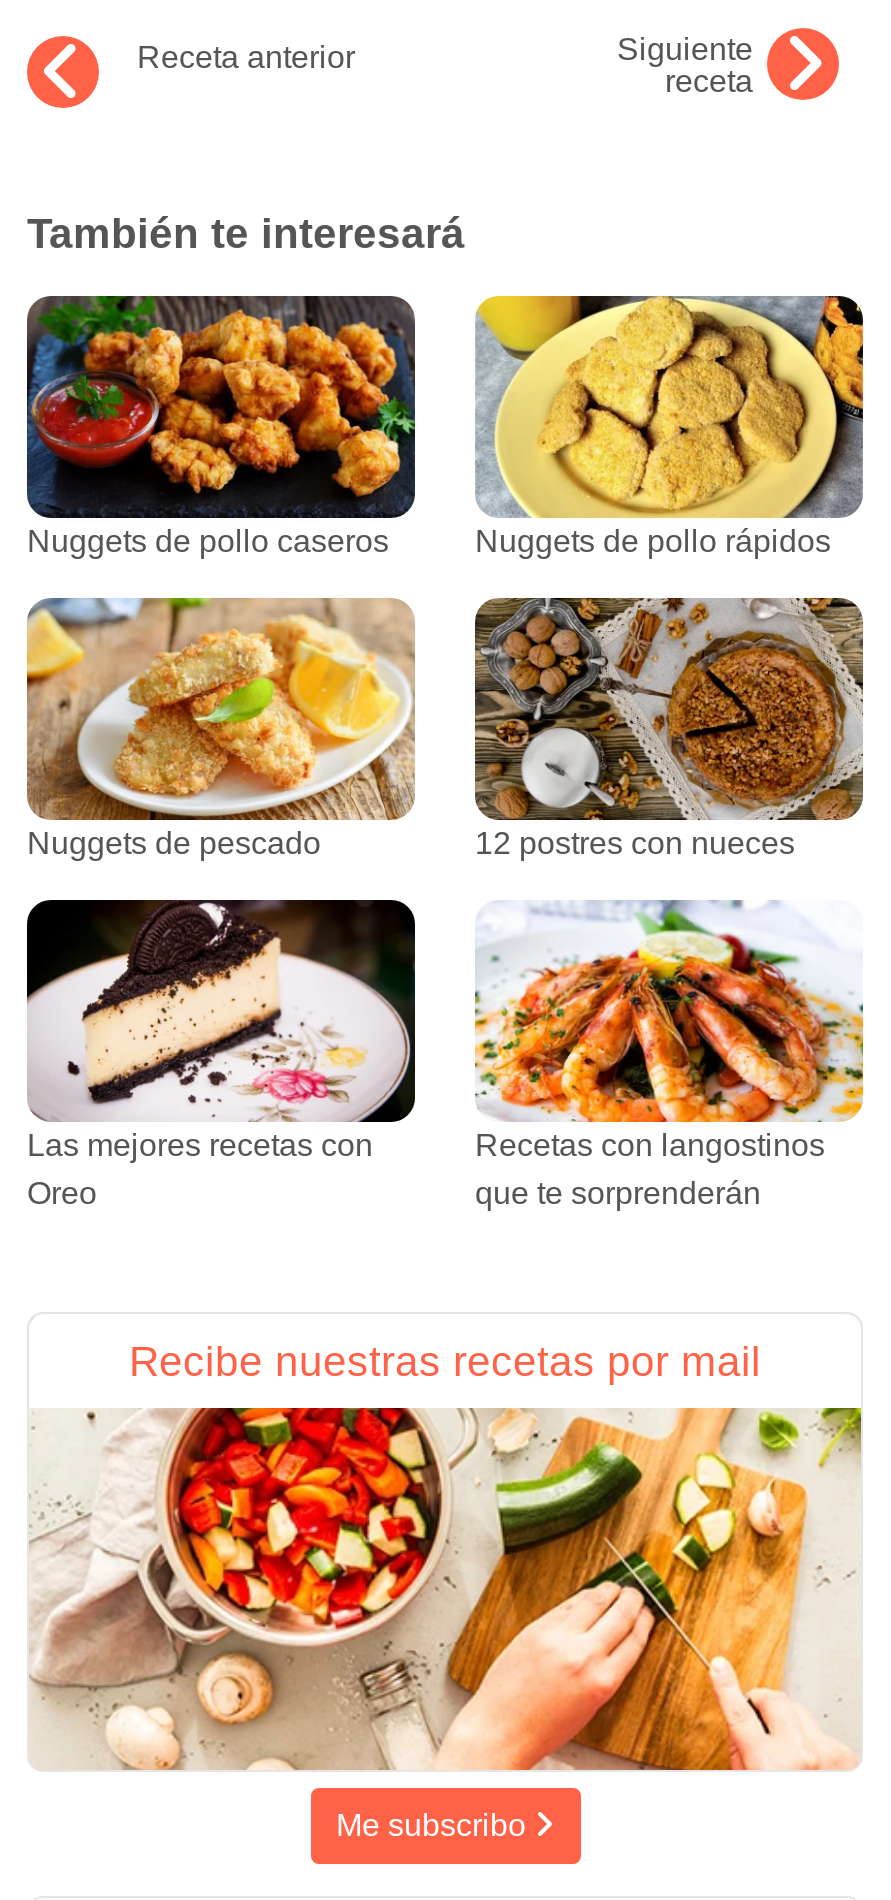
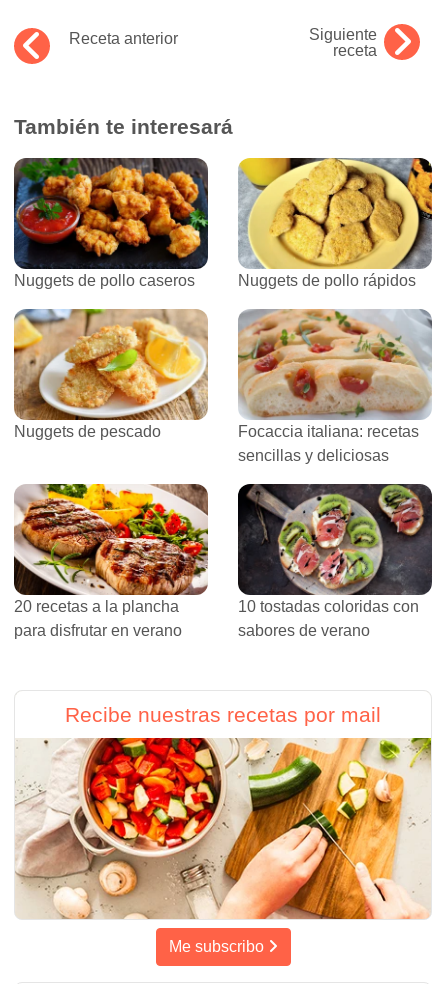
- [image]
- 12 postres con nueces
+ [image]
+ Focaccia italiana: recetas
+ sencillas y deliciosas

- [image]
- Las mejores recetas con
- Oreo
+ [image]
+ 20 recetas a la plancha
+ para disfrutar en verano

- [image]
- Recetas con langostinos
- que te sorprenderán
+ [image]
+ 10 tostadas coloridas con
+ sabores de verano
